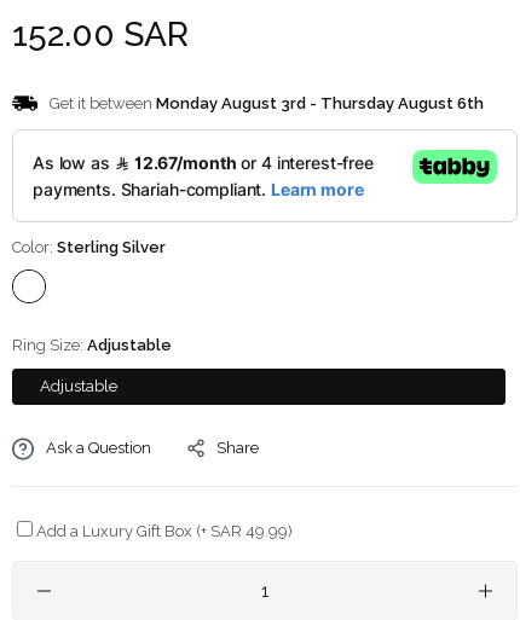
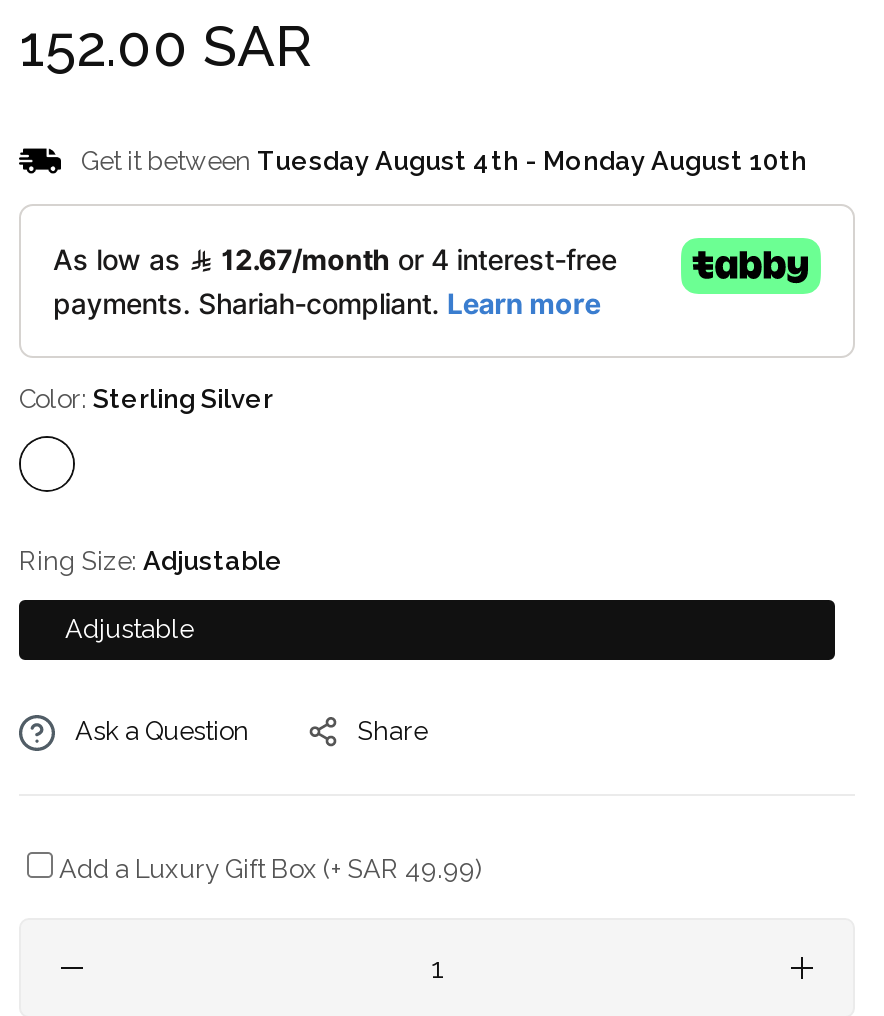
- Get it between Monday August 3rd - Thursday August 6th
+ Get it between Tuesday August 4th - Monday August 10th
